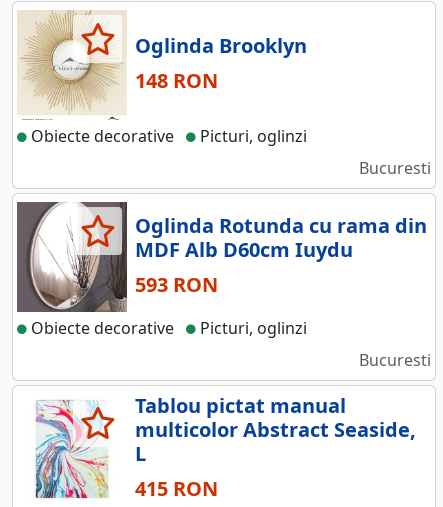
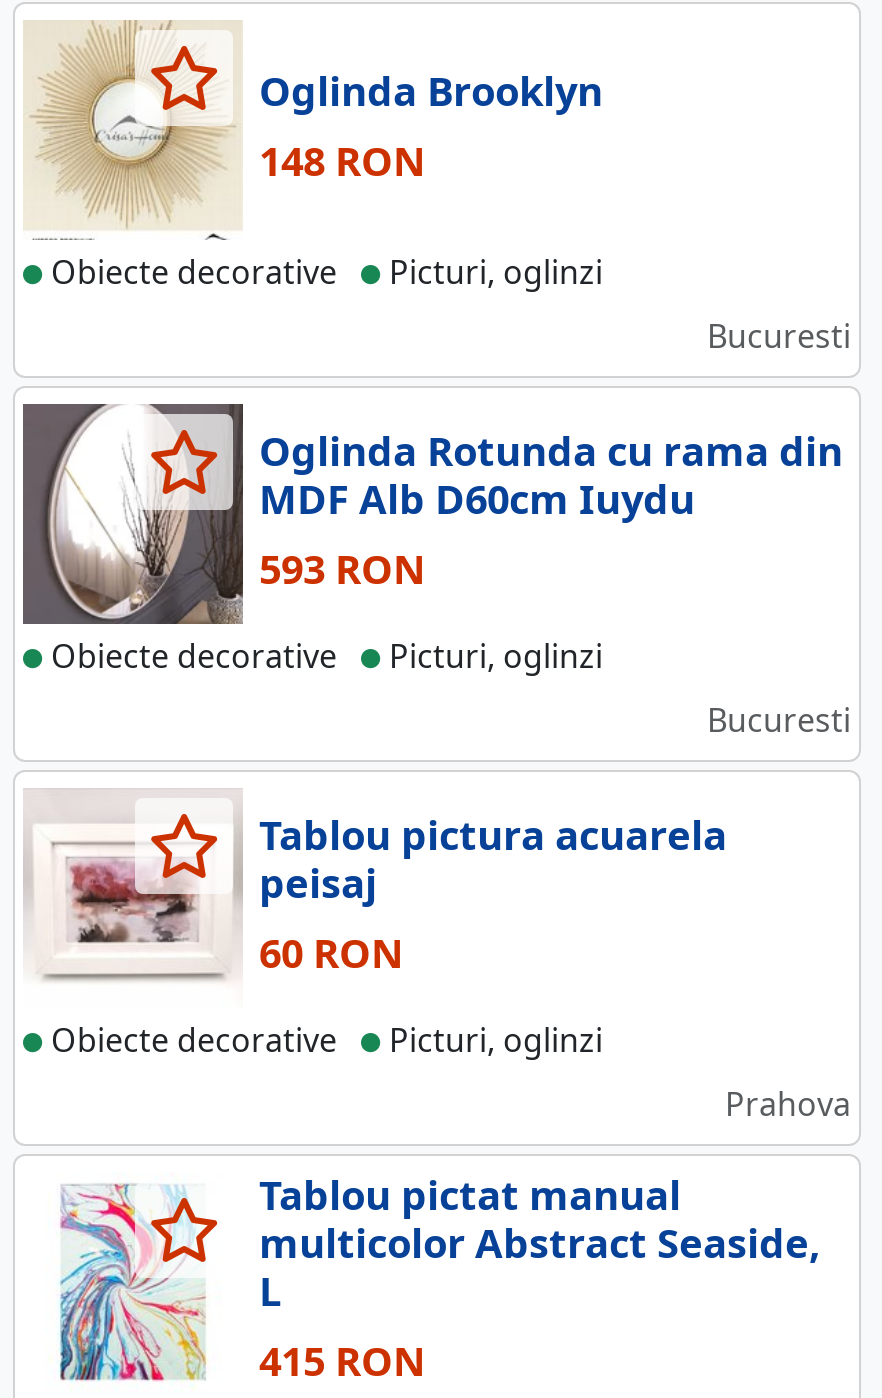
+ [image]
+ Tablou pictura acuarela
+ peisaj
+ 60 RON
+ Obiecte decorative
+ Picturi, oglinzi
+ Prahova
